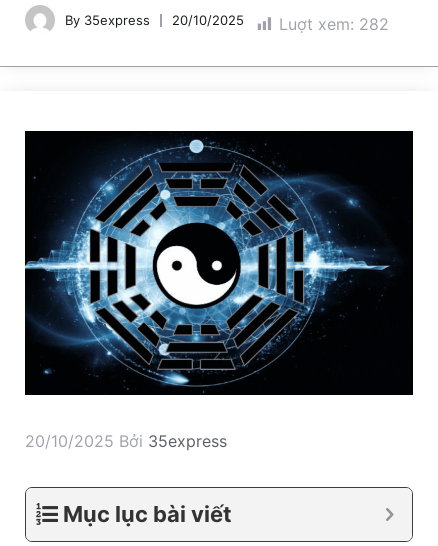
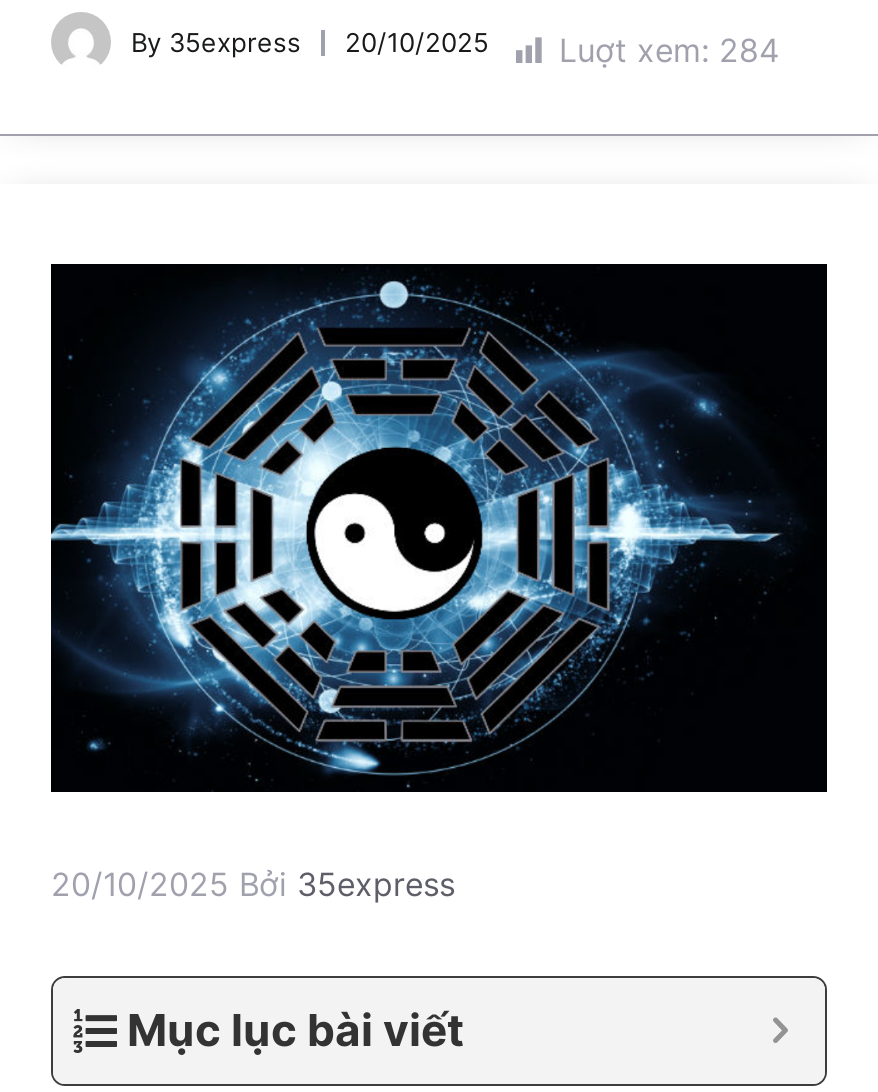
- Luợt xem: 282
+ Luợt xem: 284
